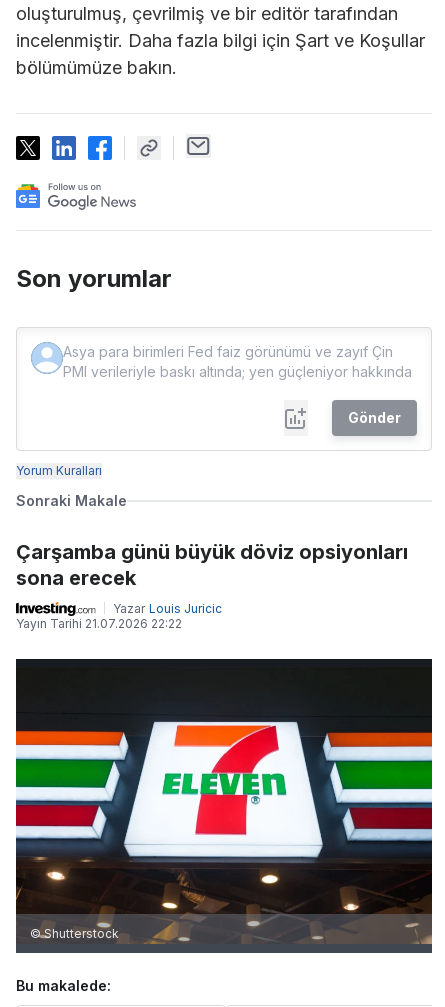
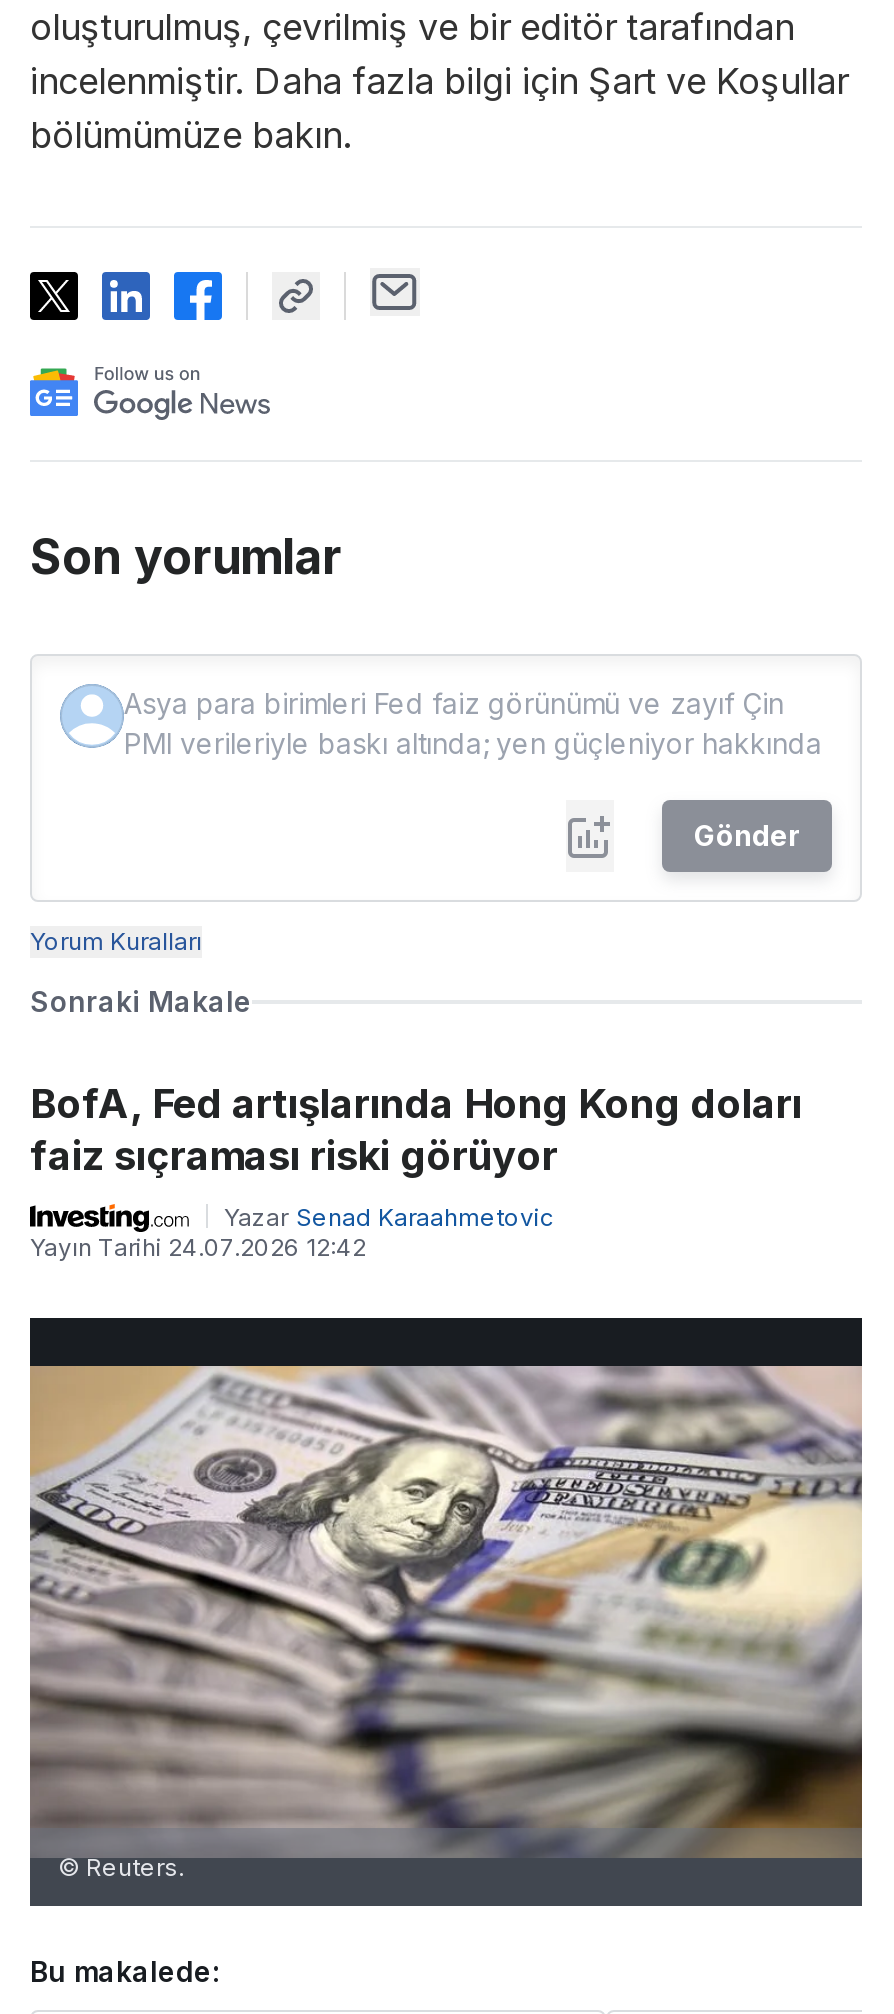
- Çarşamba günü büyük döviz opsiyonları
- sona erecek
+ BofA, Fed artışlarında Hong Kong doları
+ faiz sıçraması riski görüyor

- Yazar Louis Juricic
- Yayın Tarihi 21.07.2026 22:22
+ Yazar Senad Karaahmetovic
+ Yayın Tarihi 24.07.2026 12:42

- [image]
- © Shutterstock
+ [image]
+ © Reuters.
